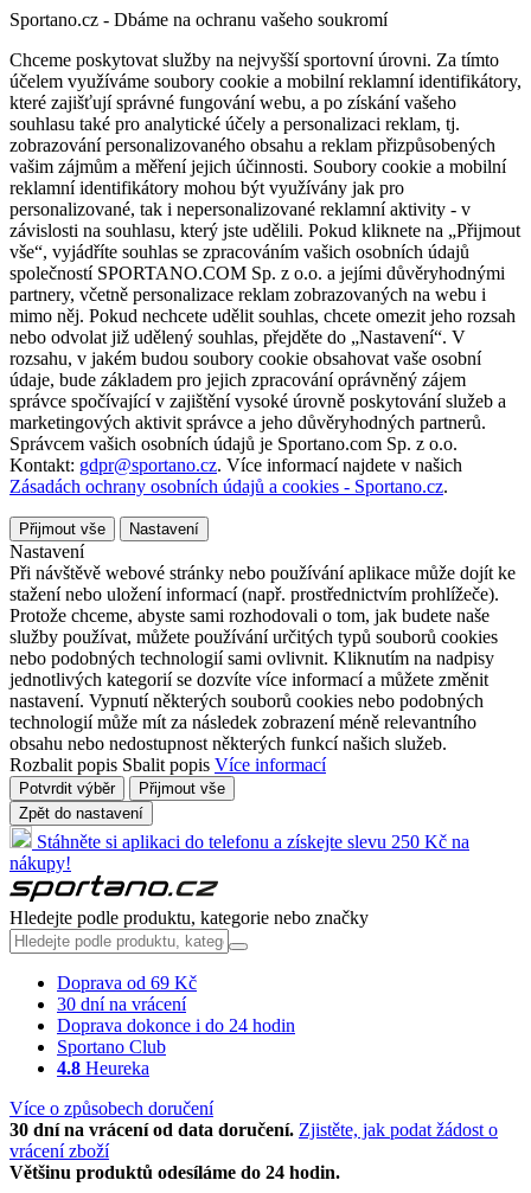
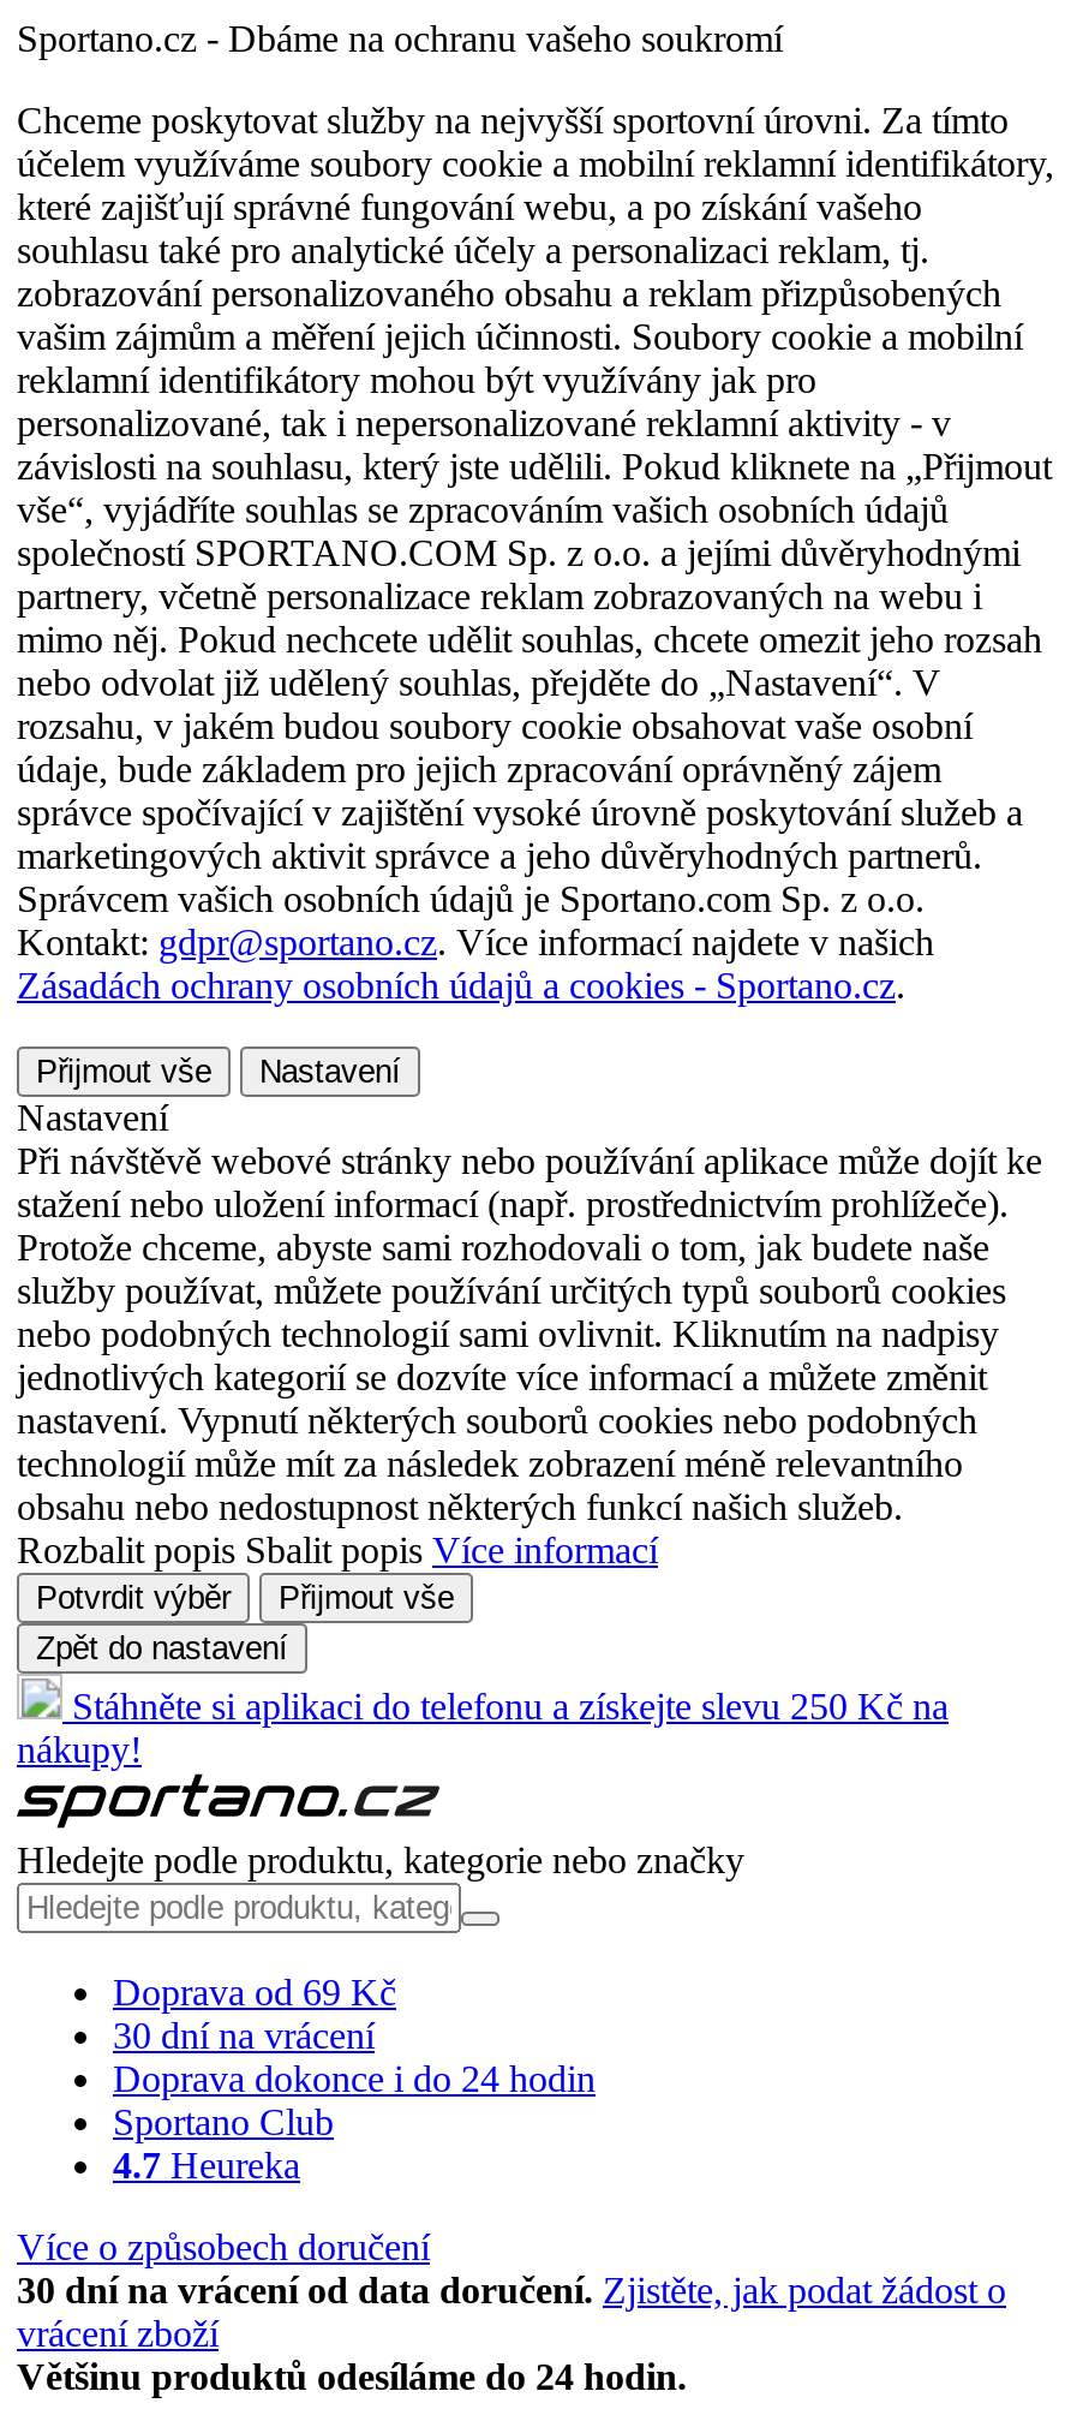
- 4.8 Heureka
+ 4.7 Heureka
